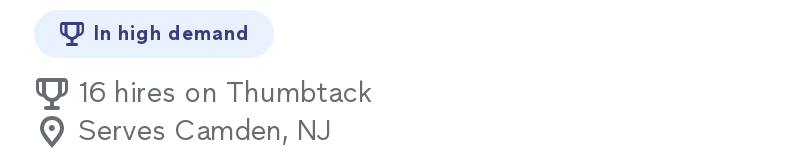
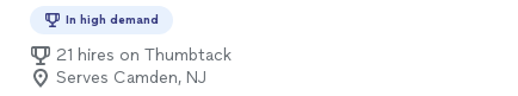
- 16 hires on Thumbtack
+ 21 hires on Thumbtack
